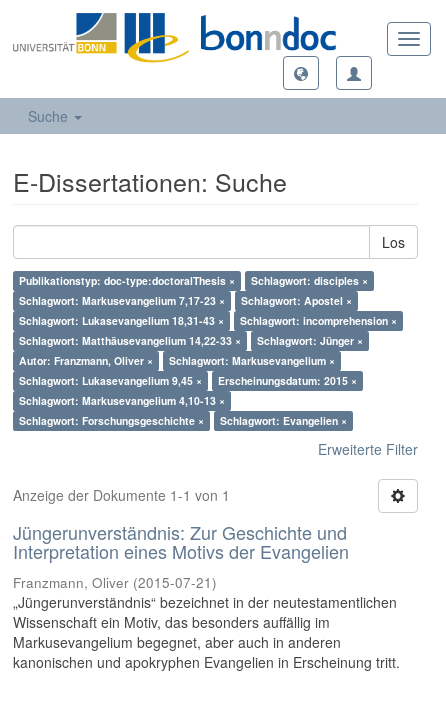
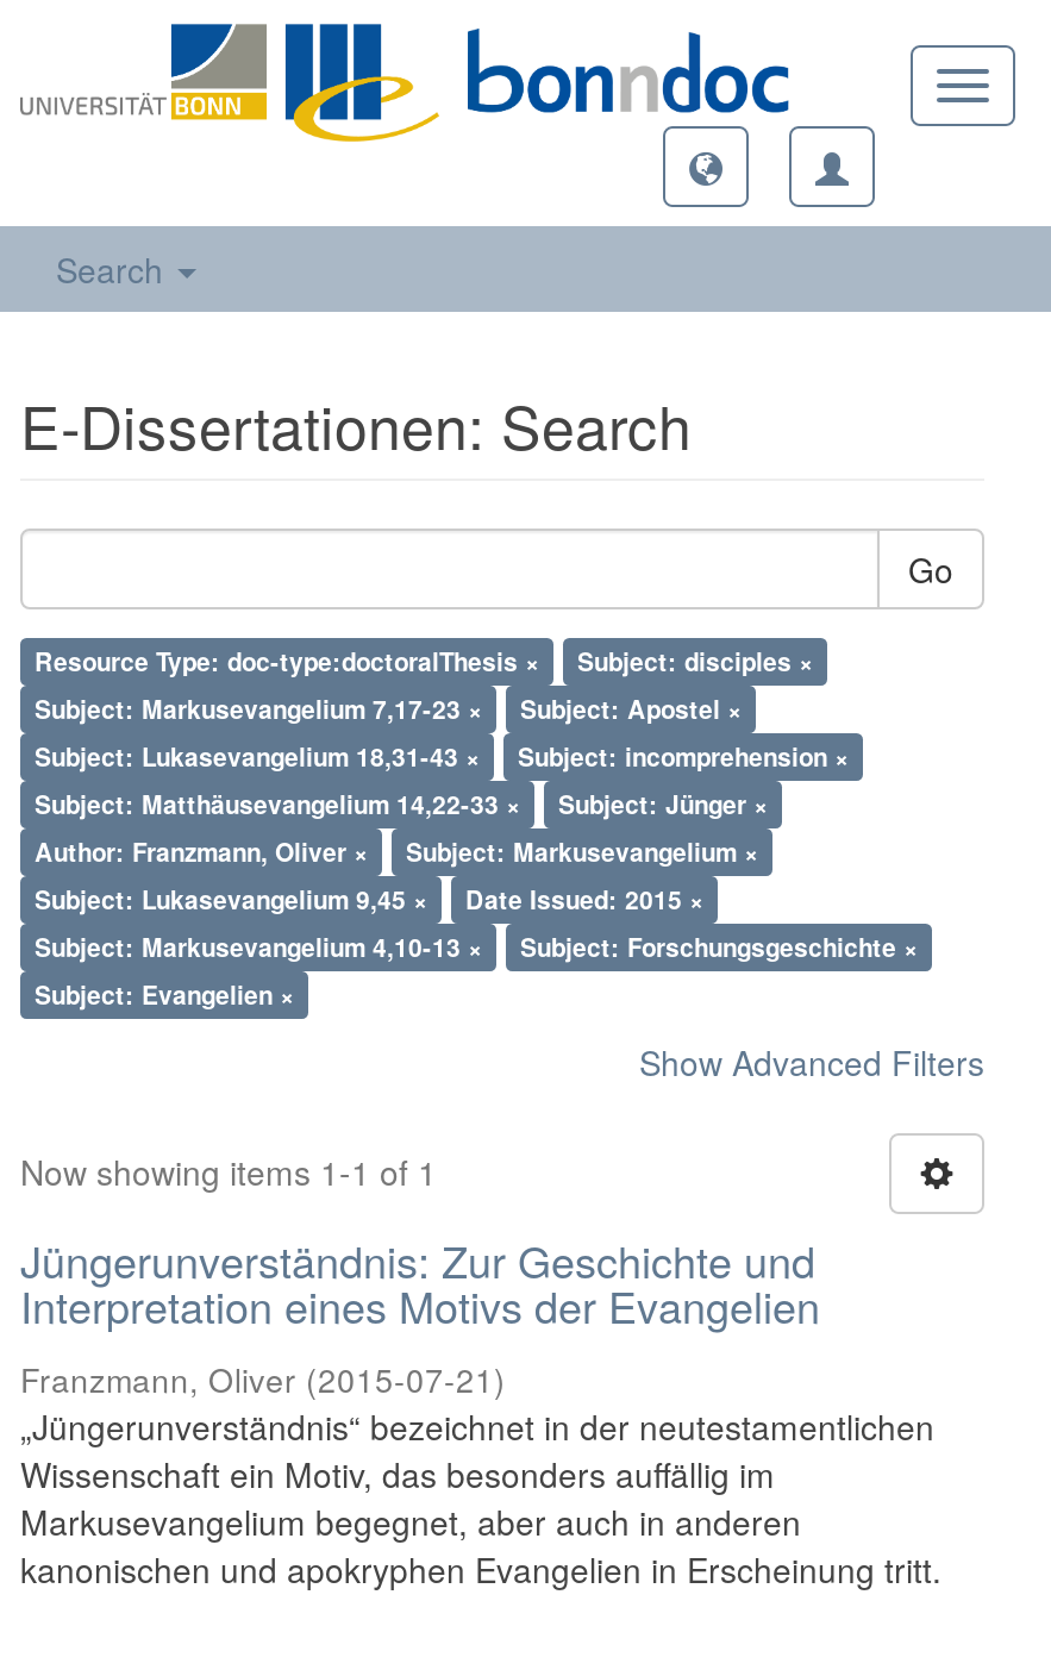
- Suche
+ Search

- E-Dissertationen: Suche
+ E-Dissertationen: Search

- Los
+ Go

- Publikationstyp: doc-type:doctoralThesis ×
- Schlagwort: disciples ×
- Schlagwort: Markusevangelium 7,17-23 ×
- Schlagwort: Apostel ×
- Schlagwort: Lukasevangelium 18,31-43 ×
- Schlagwort: incomprehension ×
- Schlagwort: Matthäusevangelium 14,22-33 ×
- Schlagwort: Jünger ×
- Autor: Franzmann, Oliver ×
- Schlagwort: Markusevangelium ×
- Schlagwort: Lukasevangelium 9,45 ×
- Erscheinungsdatum: 2015 ×
- Schlagwort: Markusevangelium 4,10-13 ×
- Schlagwort: Forschungsgeschichte ×
- Schlagwort: Evangelien ×
+ Resource Type: doc-type:doctoralThesis ×
+ Subject: disciples ×
+ Subject: Markusevangelium 7,17-23 ×
+ Subject: Apostel ×
+ Subject: Lukasevangelium 18,31-43 ×
+ Subject: incomprehension ×
+ Subject: Matthäusevangelium 14,22-33 ×
+ Subject: Jünger ×
+ Author: Franzmann, Oliver ×
+ Subject: Markusevangelium ×
+ Subject: Lukasevangelium 9,45 ×
+ Date Issued: 2015 ×
+ Subject: Markusevangelium 4,10-13 ×
+ Subject: Forschungsgeschichte ×
+ Subject: Evangelien ×

- Erweiterte Filter
+ Show Advanced Filters

- Anzeige der Dokumente 1-1 von 1
+ Now showing items 1-1 of 1
